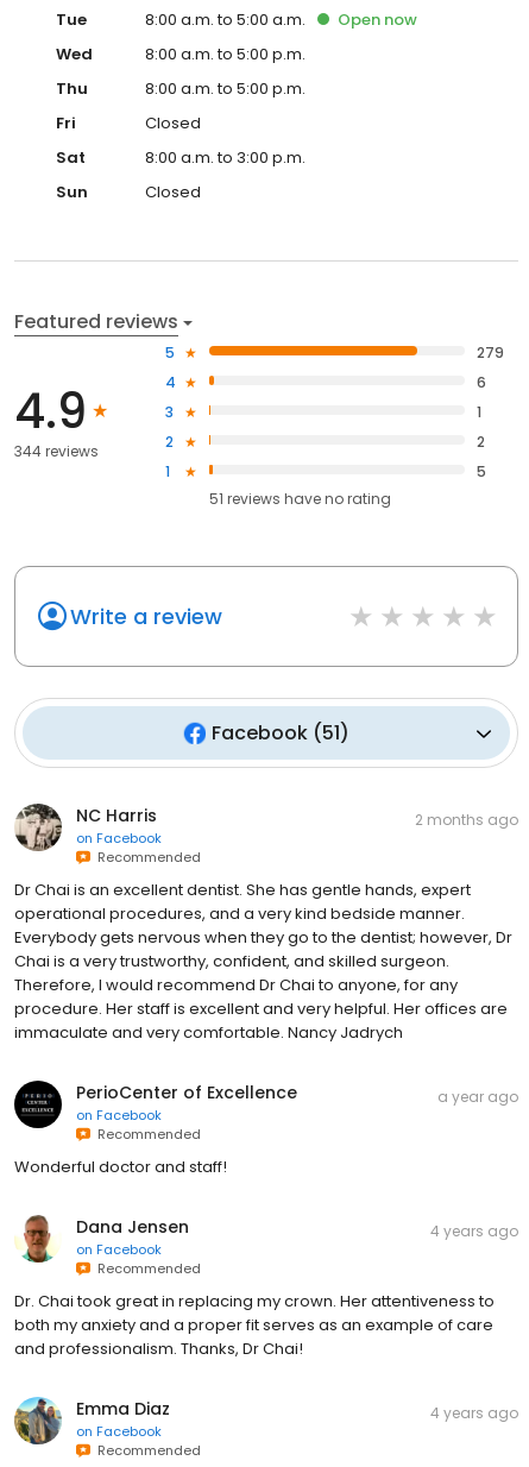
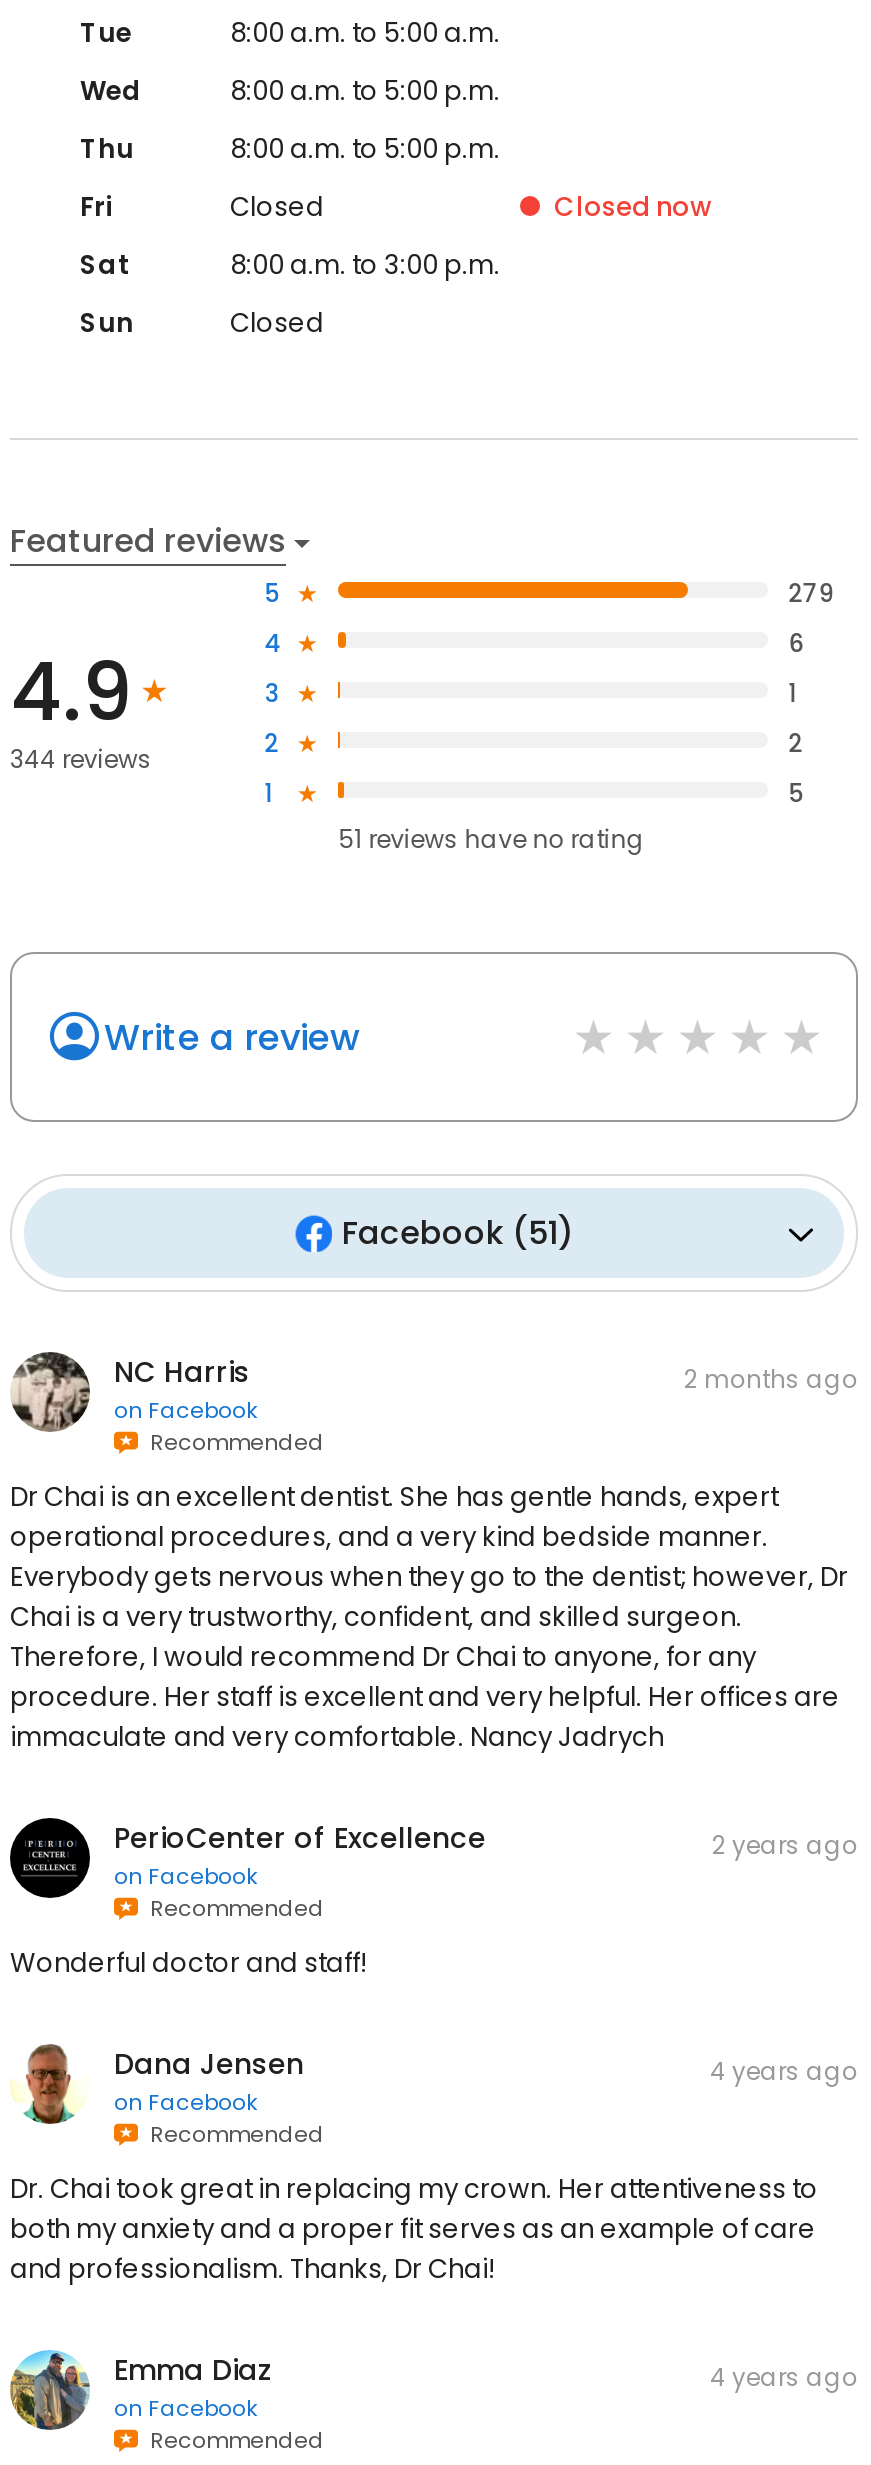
- Open now

+ Closed now

- a year ago
+ 2 years ago
